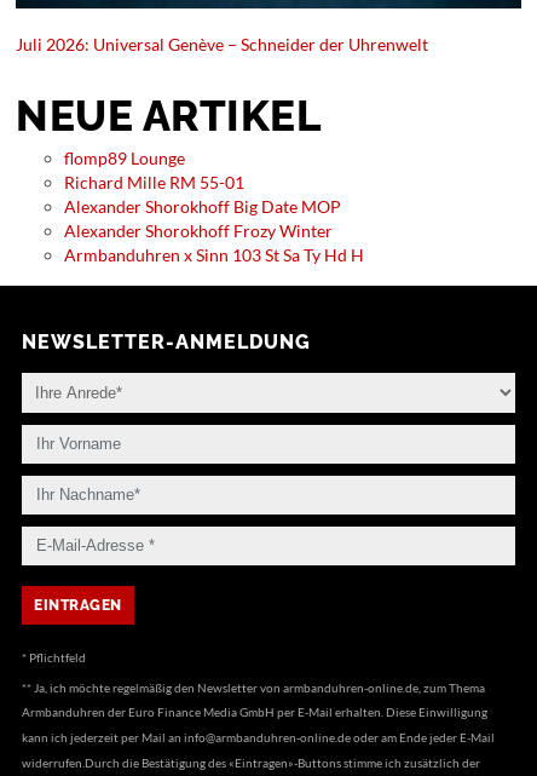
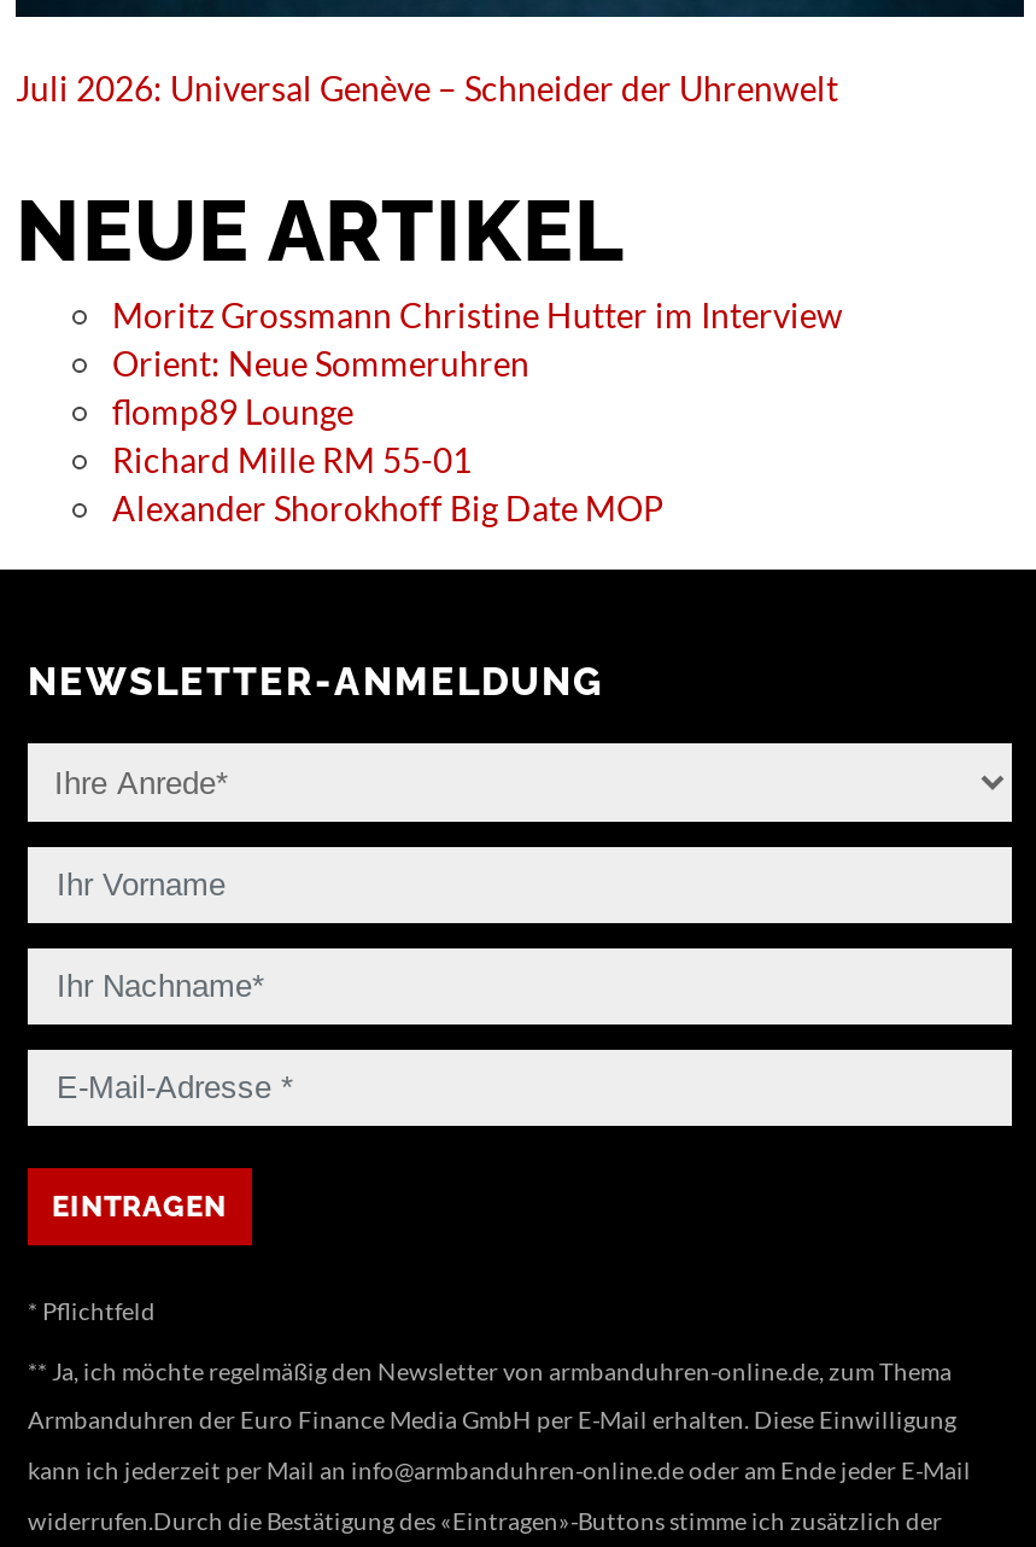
+ Moritz Grossmann Christine Hutter im Interview
+ Orient: Neue Sommeruhren

moved down: flomp89 Lounge | Richard Mille RM 55-01 | Alexander Shorokhoff Big Date MOP

- Alexander Shorokhoff Frozy Winter
- Armbanduhren x Sinn 103 St Sa Ty Hd H
